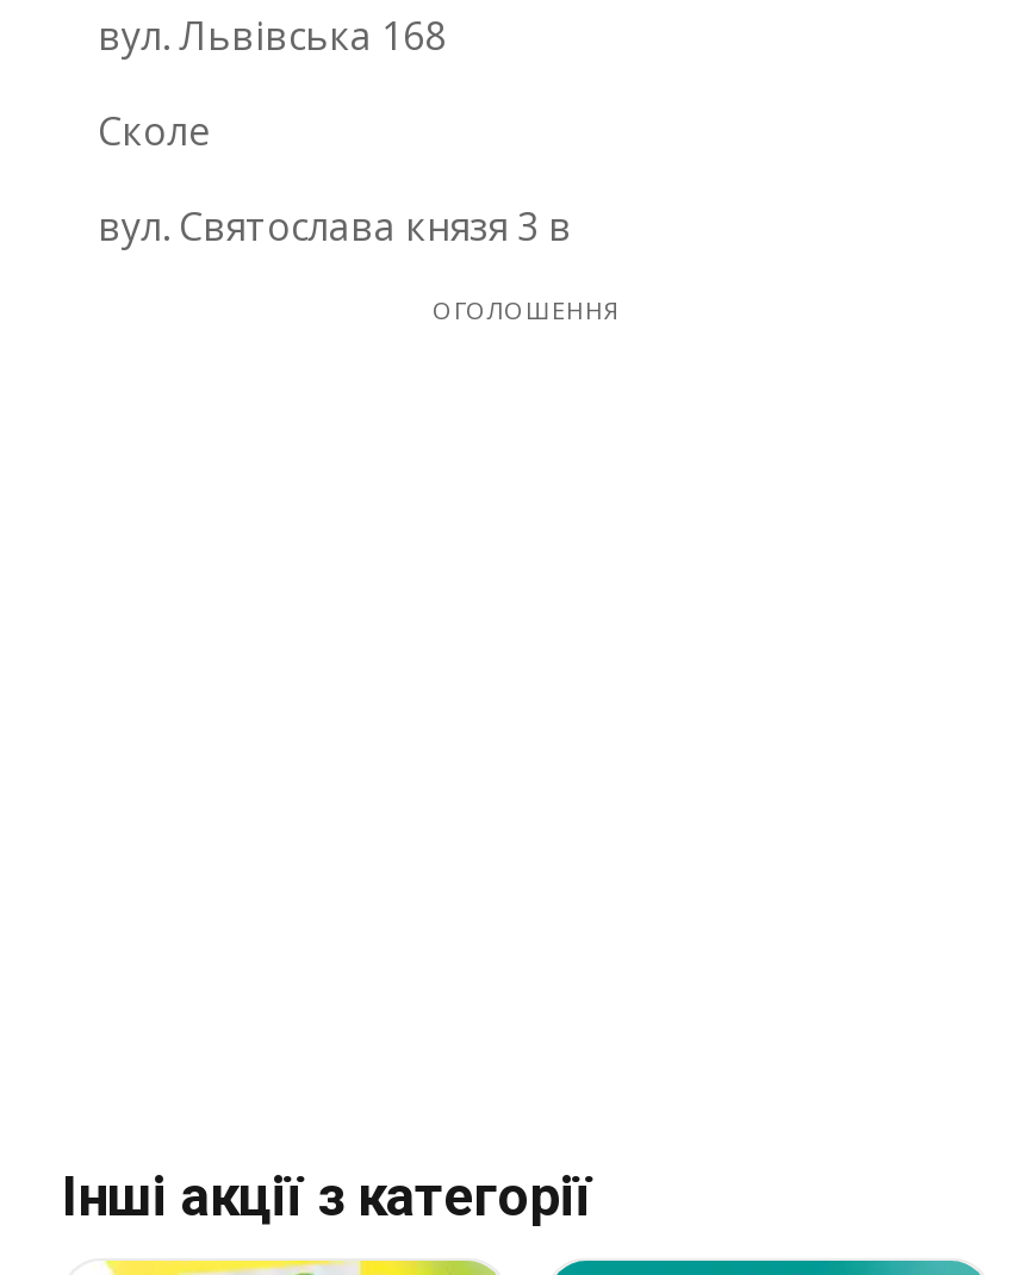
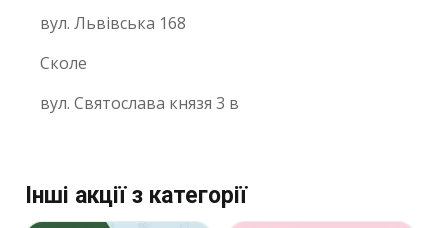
- ОГОЛОШЕННЯ
